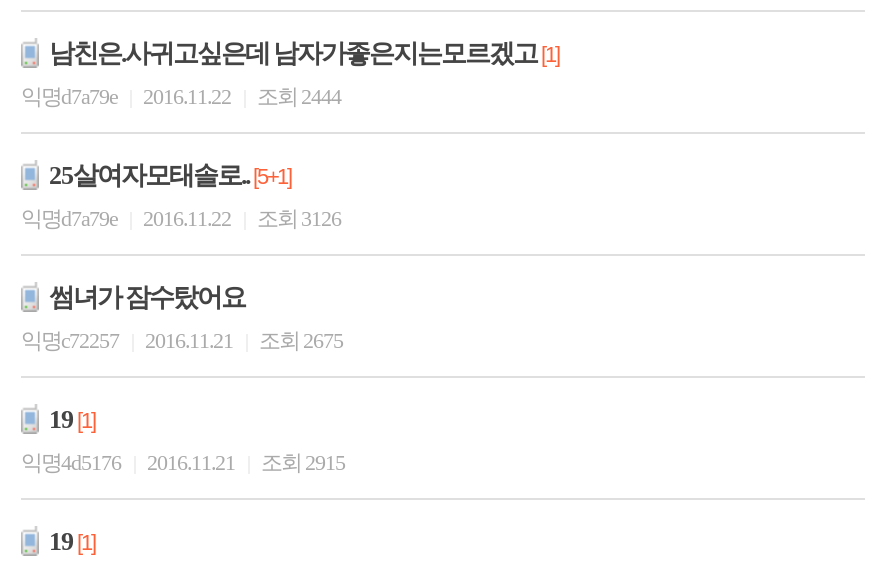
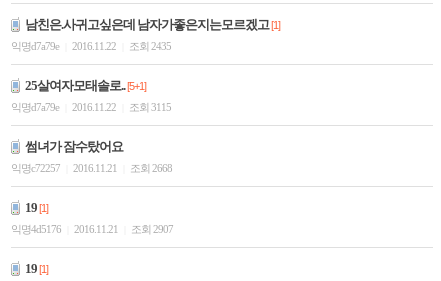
- 익명d7a79e 2016.11.22 조회 2444
+ 익명d7a79e 2016.11.22 조회 2435

- 익명d7a79e 2016.11.22 조회 3126
+ 익명d7a79e 2016.11.22 조회 3115

- 조회 2675
+ 조회 2668

- 익명4d5176 2016.11.21 조회 2915
+ 익명4d5176 2016.11.21 조회 2907
